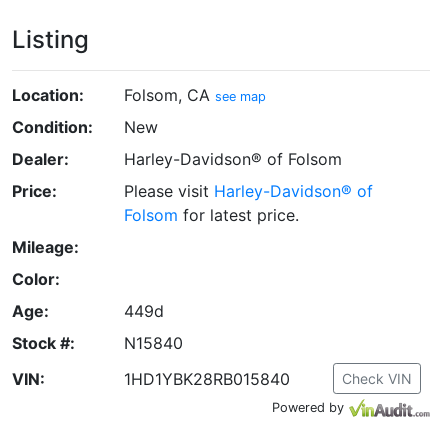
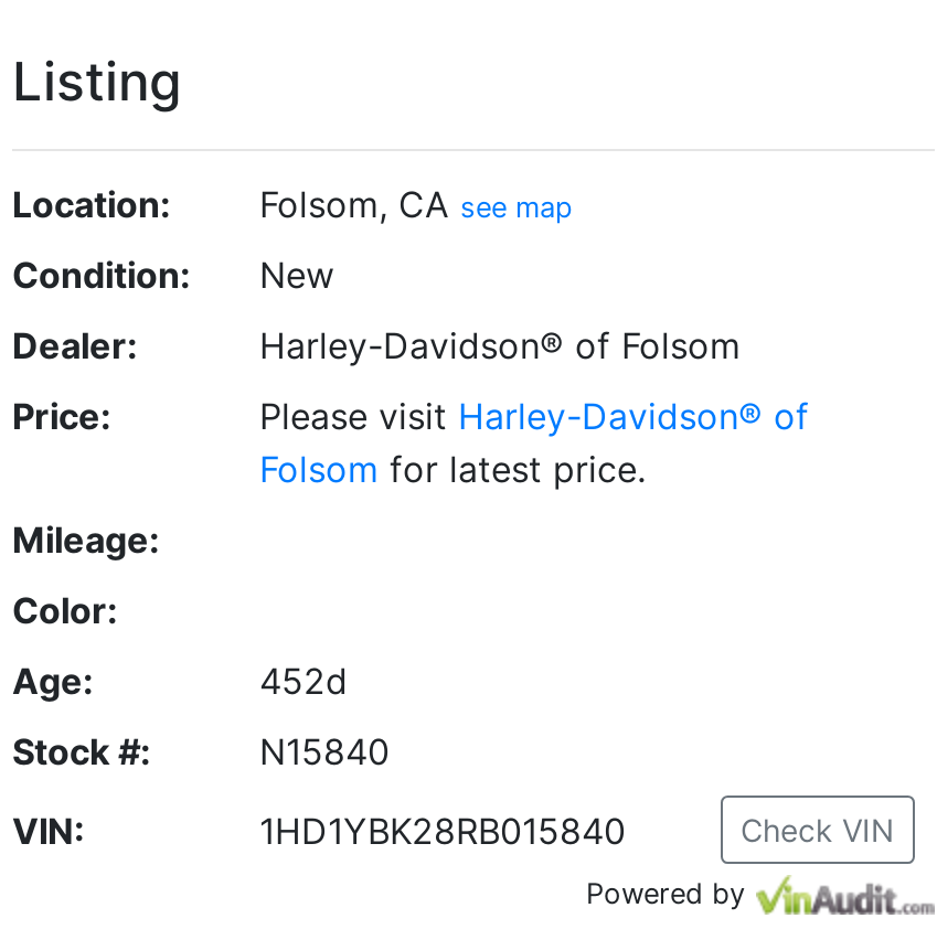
- 449d
+ 452d
